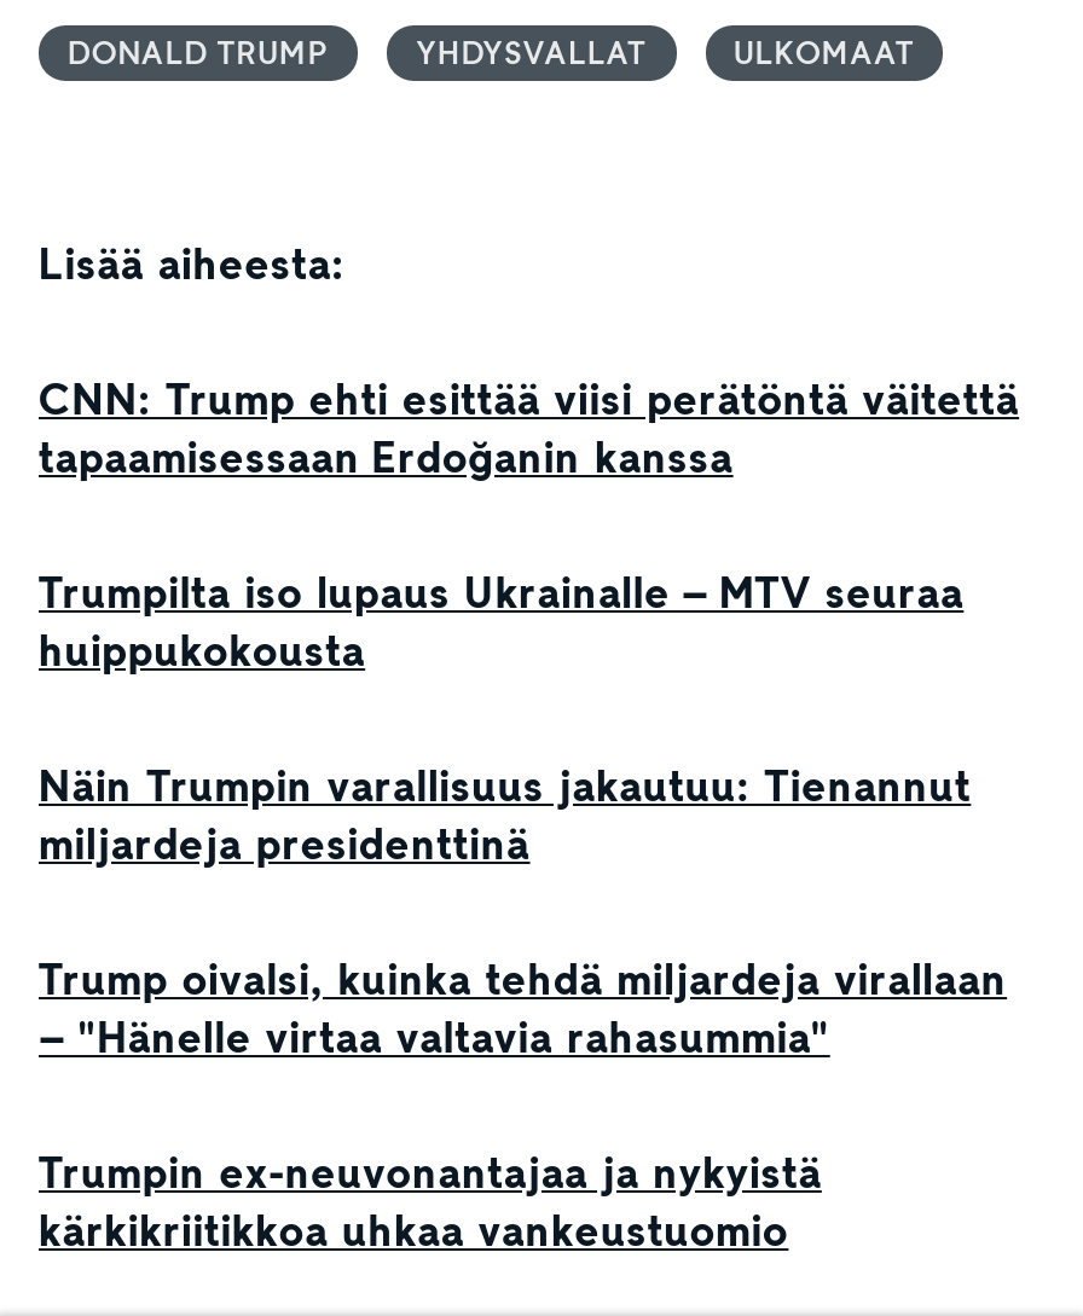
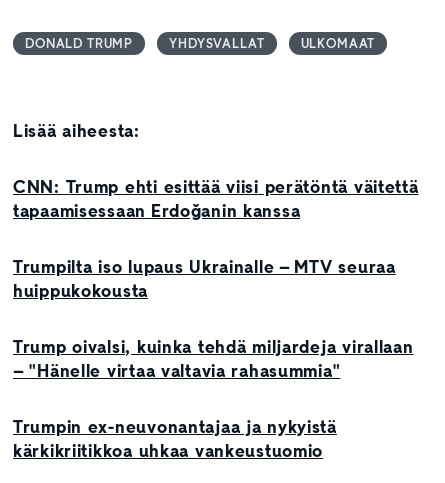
- Näin Trumpin varallisuus jakautuu: Tienannut
- miljardeja presidenttinä
